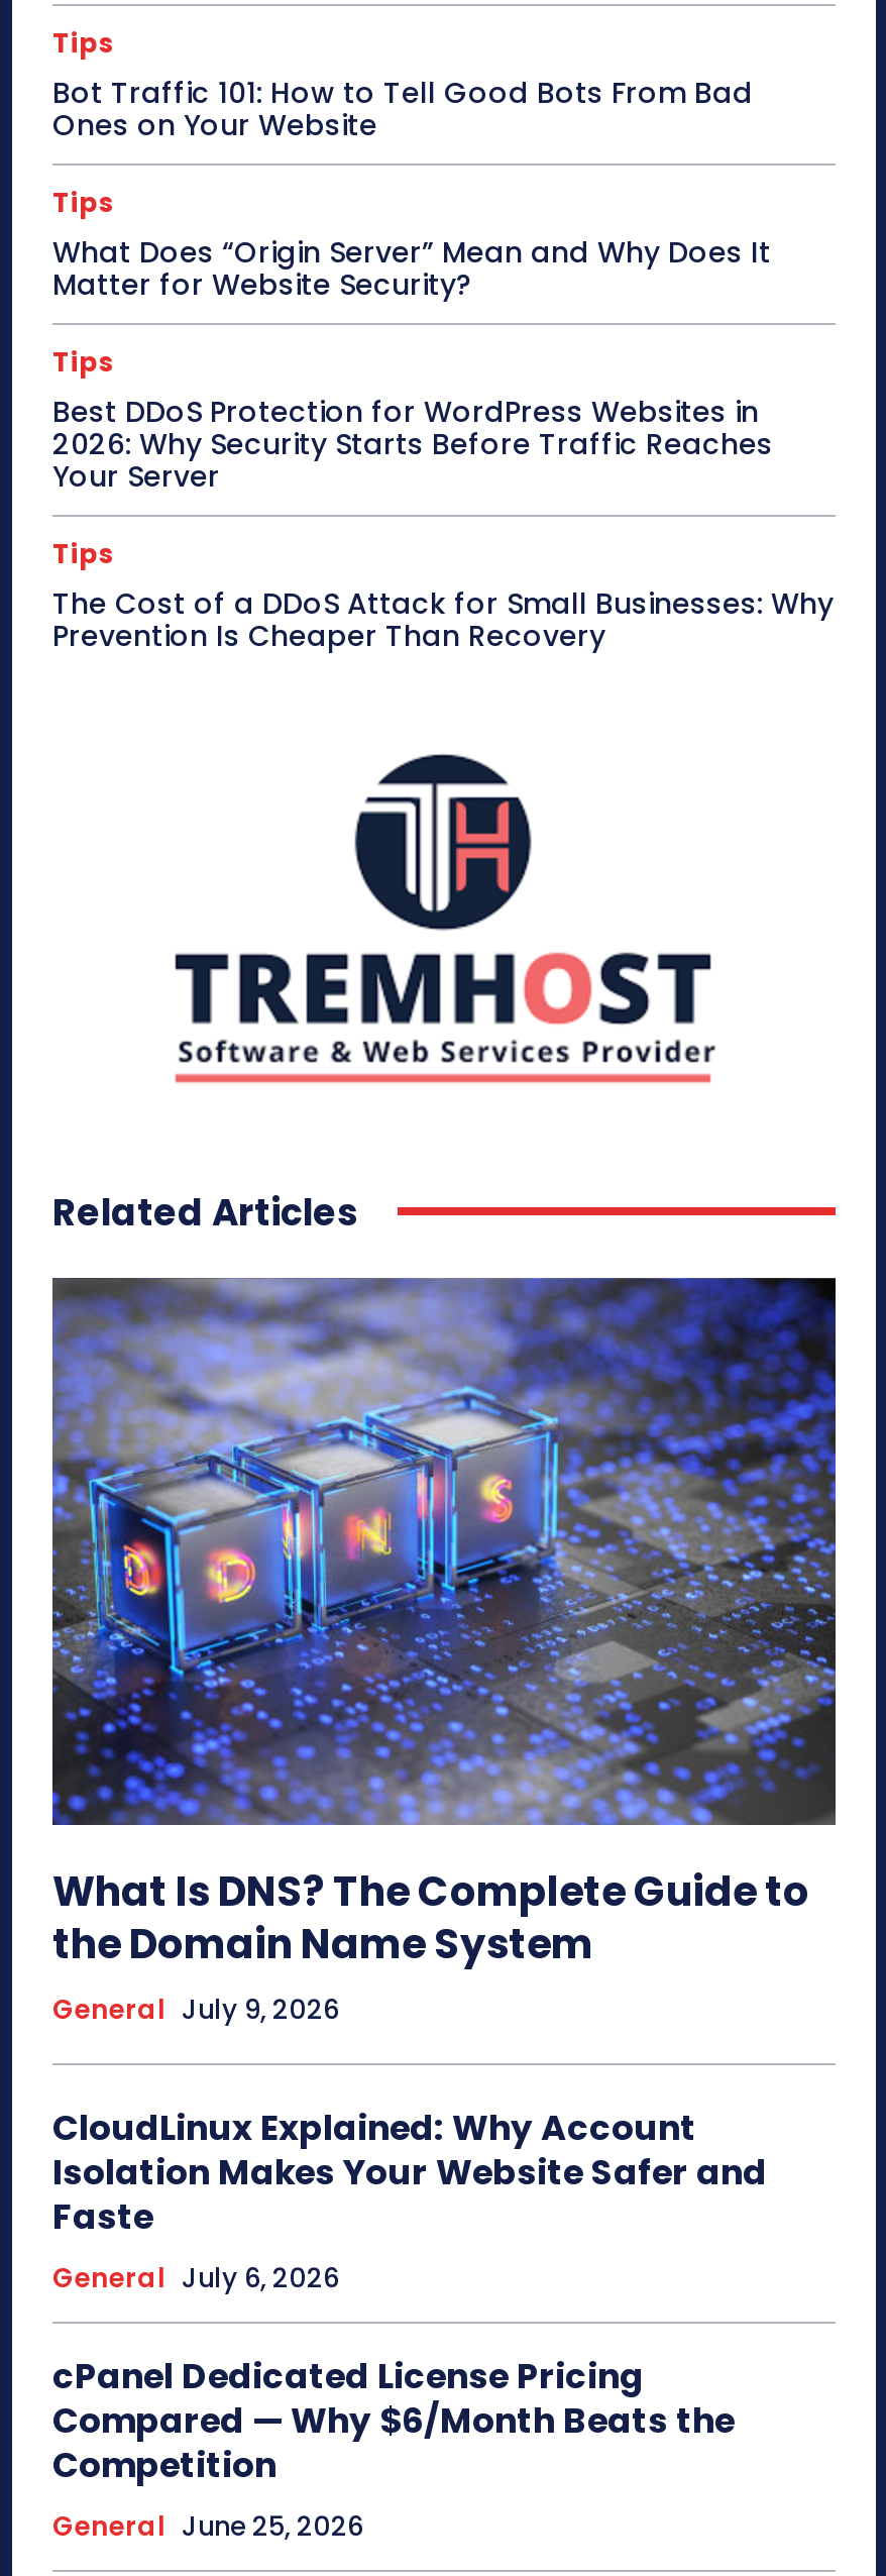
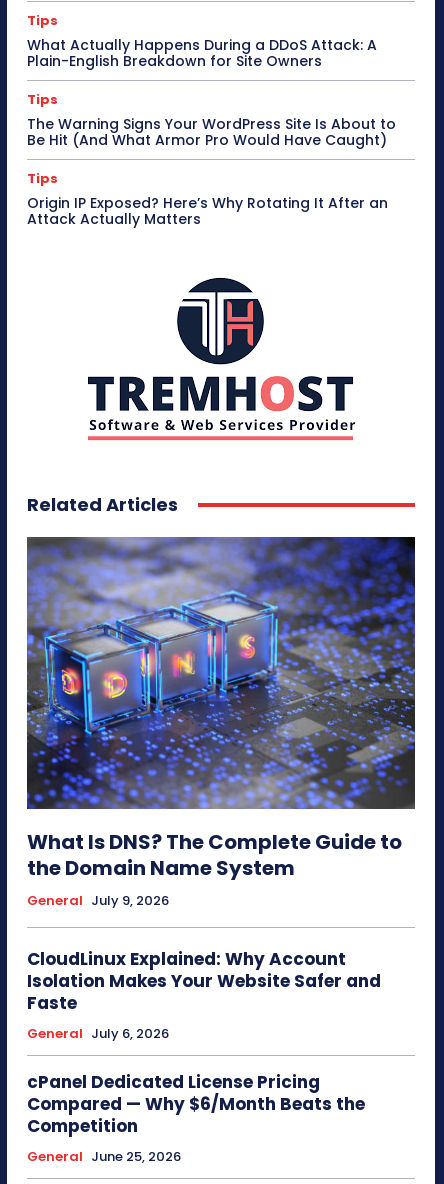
- Bot Traffic 101: How to Tell Good Bots From Bad
- Ones on Your Website
+ What Actually Happens During a DDoS Attack: A
+ Plain-English Breakdown for Site Owners

- What Does “Origin Server” Mean and Why Does It
- Matter for Website Security?
+ The Warning Signs Your WordPress Site Is About to
+ Be Hit (And What Armor Pro Would Have Caught)

- Best DDoS Protection for WordPress Websites in
- 2026: Why Security Starts Before Traffic Reaches
- Your Server
- Tips
- The Cost of a DDoS Attack for Small Businesses: Why
- Prevention Is Cheaper Than Recovery
+ Origin IP Exposed? Here’s Why Rotating It After an
+ Attack Actually Matters
